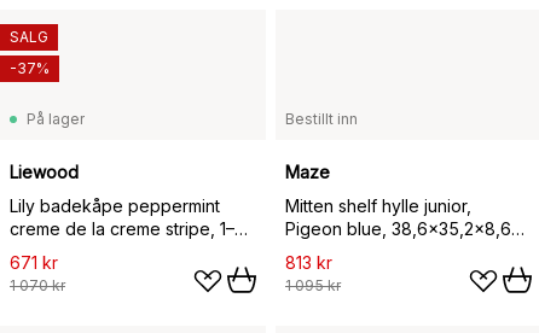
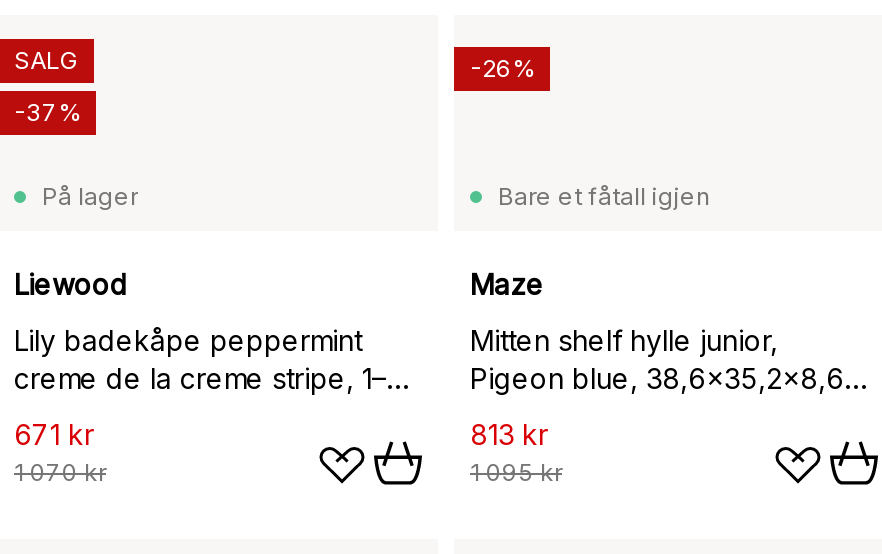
+ -26%

- Bestillt inn
+ Bare et fåtall igjen
